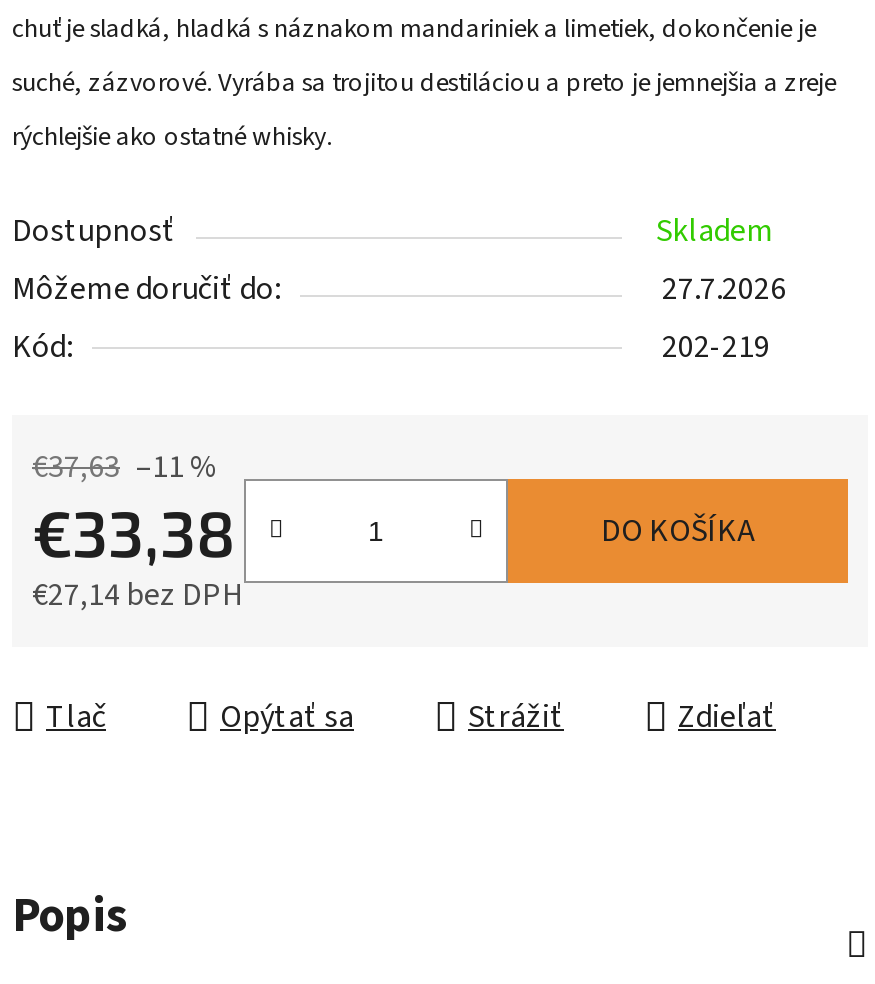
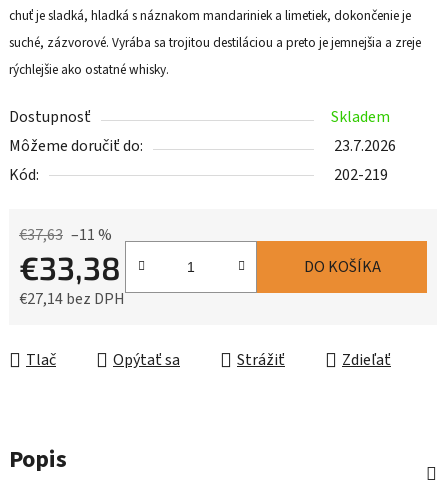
- 27.7.2026
+ 23.7.2026
